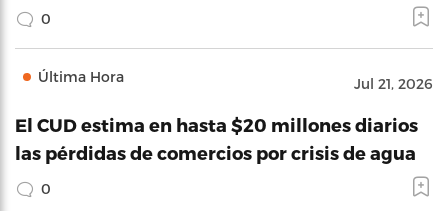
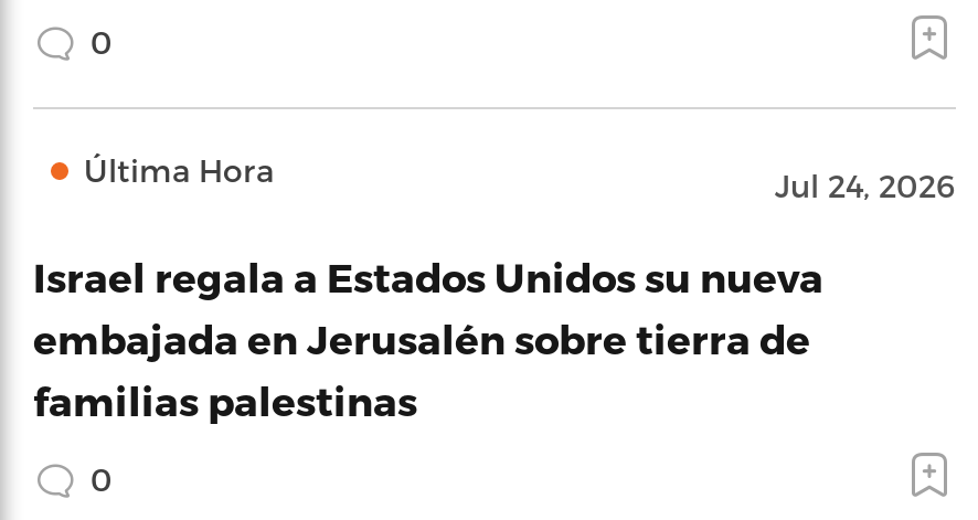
- Jul 21, 2026
+ Jul 24, 2026

- El CUD estima en hasta $20 millones diarios
- las pérdidas de comercios por crisis de agua
+ Israel regala a Estados Unidos su nueva
+ embajada en Jerusalén sobre tierra de
+ familias palestinas
